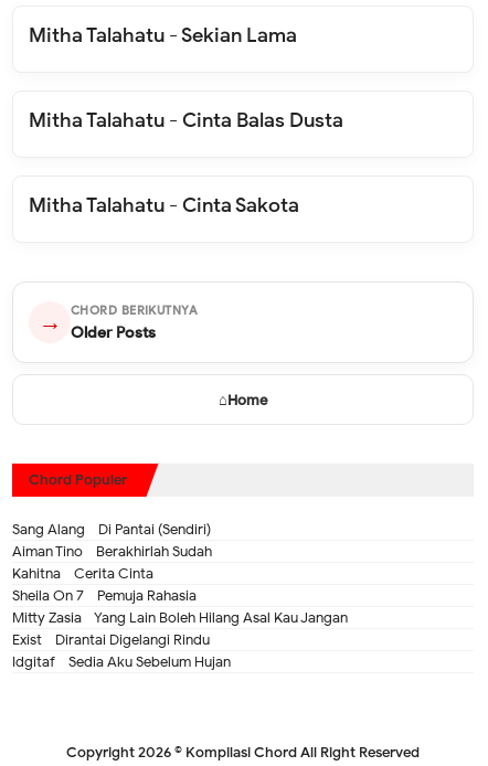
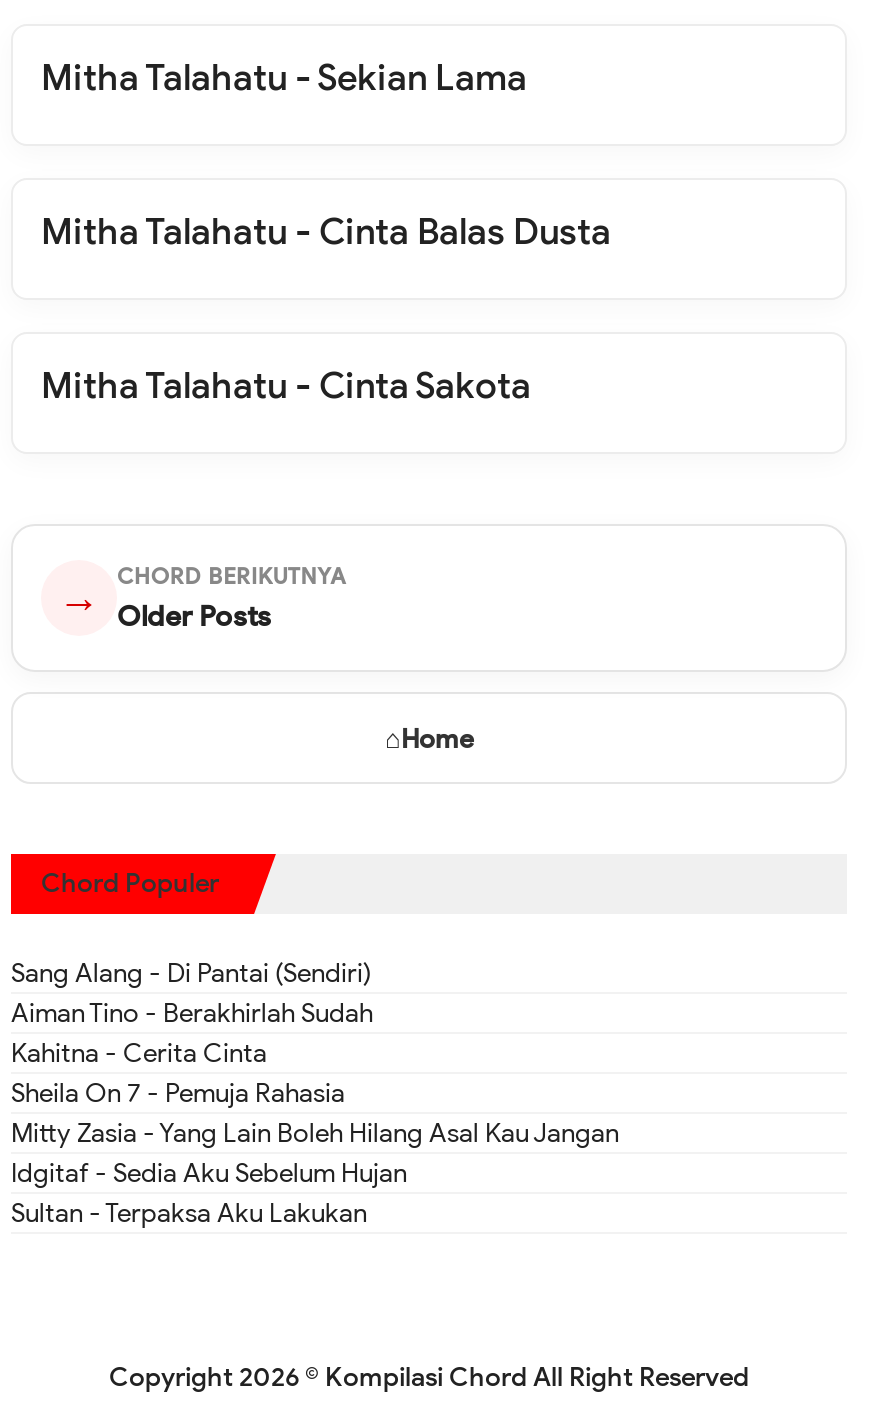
- Exist - Dirantai Digelangi Rindu

moved up: Idgitaf - Sedia Aku Sebelum Hujan

+ Sultan - Terpaksa Aku Lakukan
